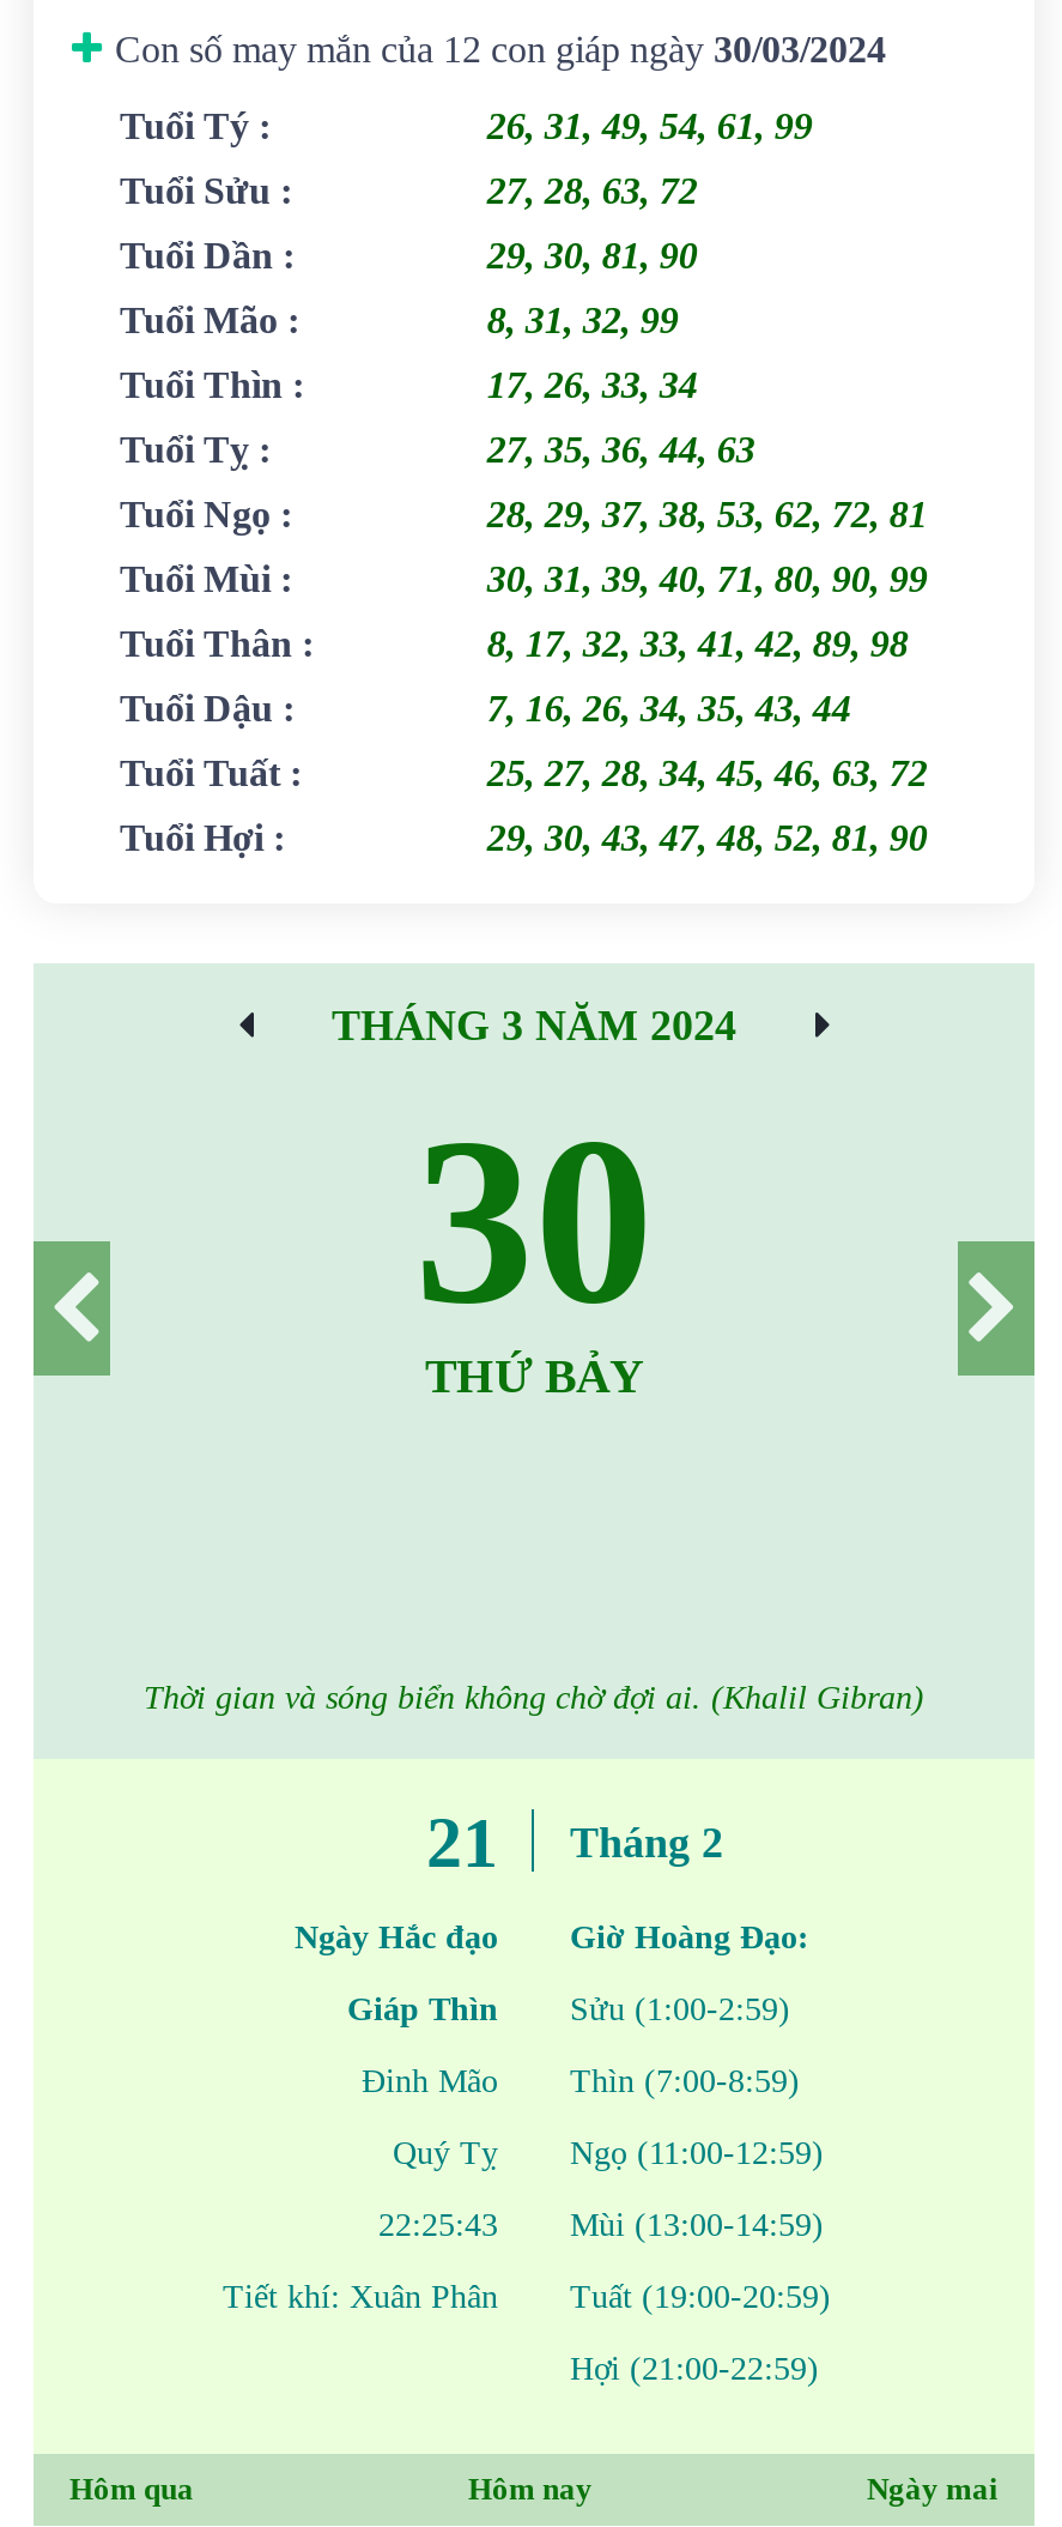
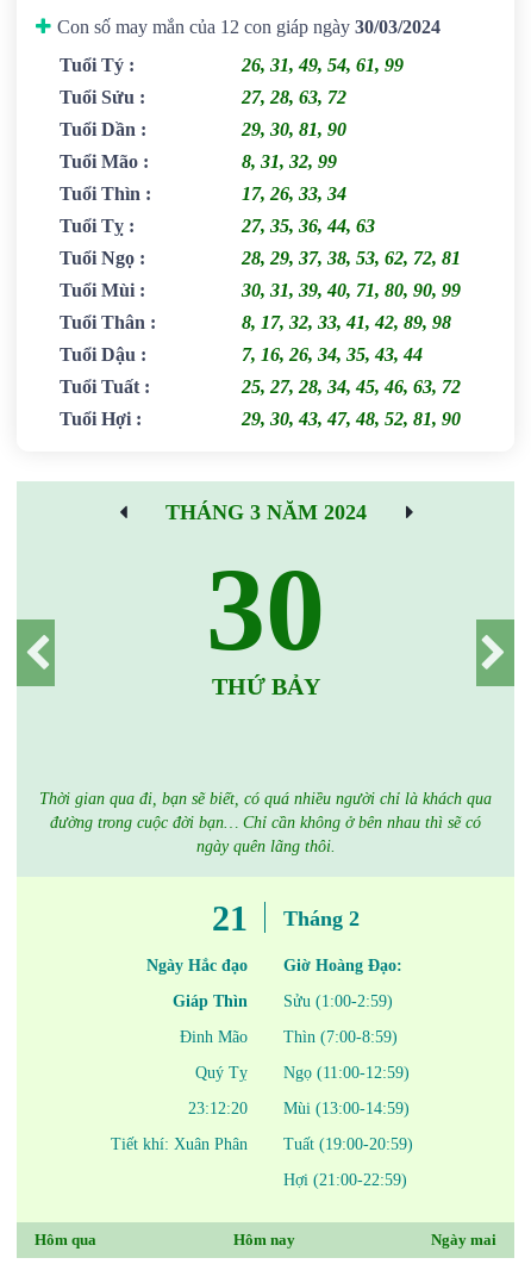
- Thời gian và sóng biển không chờ đợi ai. (Khalil Gibran)
+ Thời gian qua đi, bạn sẽ biết, có quá nhiều người chỉ là khách qua
+ đường trong cuộc đời bạn… Chỉ cần không ở bên nhau thì sẽ có
+ ngày quên lãng thôi.

- 22:25:43 Mùi (13:00-14:59)
+ 23:12:20 Mùi (13:00-14:59)
